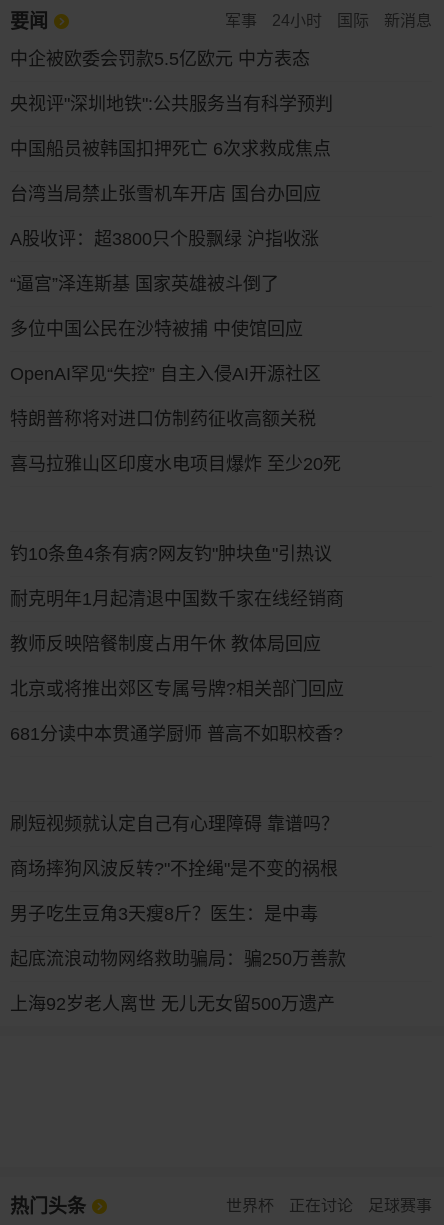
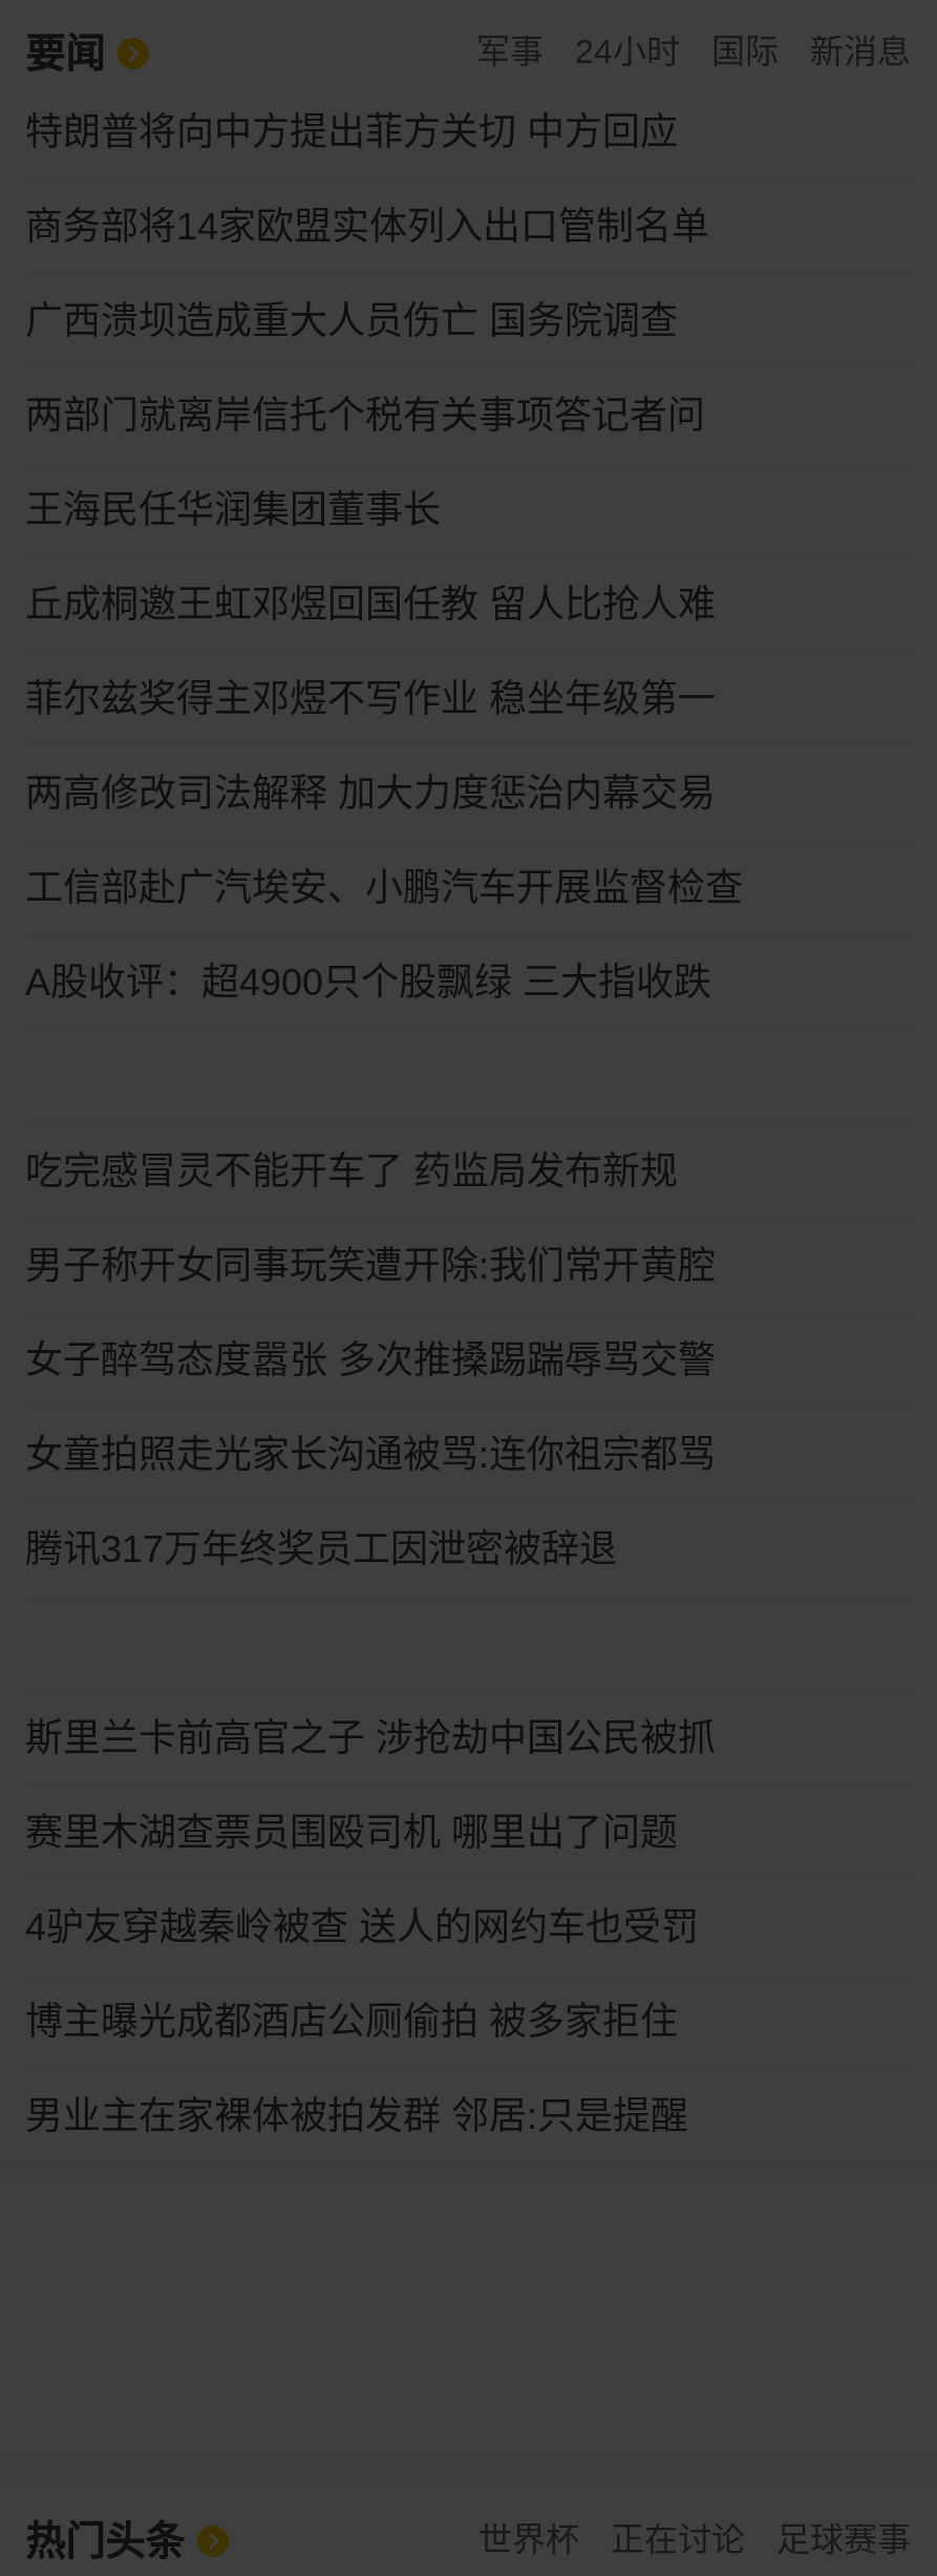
- 中企被欧委会罚款5.5亿欧元 中方表态
+ 特朗普将向中方提出菲方关切 中方回应

- 央视评"深圳地铁":公共服务当有科学预判
+ 商务部将14家欧盟实体列入出口管制名单

- 中国船员被韩国扣押死亡 6次求救成焦点
+ 广西溃坝造成重大人员伤亡 国务院调查

- 台湾当局禁止张雪机车开店 国台办回应
+ 两部门就离岸信托个税有关事项答记者问

- A股收评：超3800只个股飘绿 沪指收涨
+ 王海民任华润集团董事长

- “逼宫”泽连斯基 国家英雄被斗倒了
+ 丘成桐邀王虹邓煜回国任教 留人比抢人难

- 多位中国公民在沙特被捕 中使馆回应
+ 菲尔兹奖得主邓煜不写作业 稳坐年级第一

- OpenAI罕见“失控” 自主入侵AI开源社区
+ 两高修改司法解释 加大力度惩治内幕交易

- 特朗普称将对进口仿制药征收高额关税
+ 工信部赴广汽埃安、小鹏汽车开展监督检查

- 喜马拉雅山区印度水电项目爆炸 至少20死
+ A股收评：超4900只个股飘绿 三大指收跌

- 钓10条鱼4条有病?网友钓"肿块鱼"引热议
+ 吃完感冒灵不能开车了 药监局发布新规

- 耐克明年1月起清退中国数千家在线经销商
+ 男子称开女同事玩笑遭开除:我们常开黄腔

- 教师反映陪餐制度占用午休 教体局回应
+ 女子醉驾态度嚣张 多次推搡踢踹辱骂交警

- 北京或将推出郊区专属号牌?相关部门回应
+ 女童拍照走光家长沟通被骂:连你祖宗都骂

- 681分读中本贯通学厨师 普高不如职校香?
+ 腾讯317万年终奖员工因泄密被辞退

- 刷短视频就认定自己有心理障碍 靠谱吗？
+ 斯里兰卡前高官之子 涉抢劫中国公民被抓

- 商场摔狗风波反转?"不拴绳"是不变的祸根
+ 赛里木湖查票员围殴司机 哪里出了问题

- 男子吃生豆角3天瘦8斤？医生：是中毒
+ 4驴友穿越秦岭被查 送人的网约车也受罚

- 起底流浪动物网络救助骗局：骗250万善款
+ 博主曝光成都酒店公厕偷拍 被多家拒住

- 上海92岁老人离世 无儿无女留500万遗产
+ 男业主在家裸体被拍发群 邻居:只是提醒
